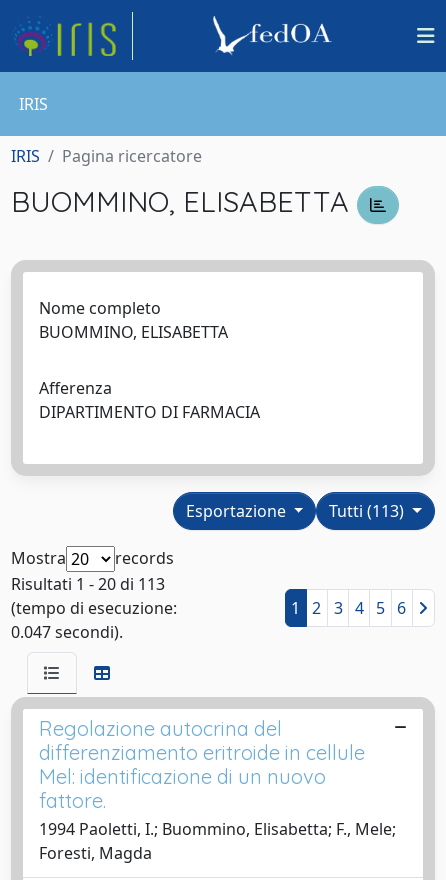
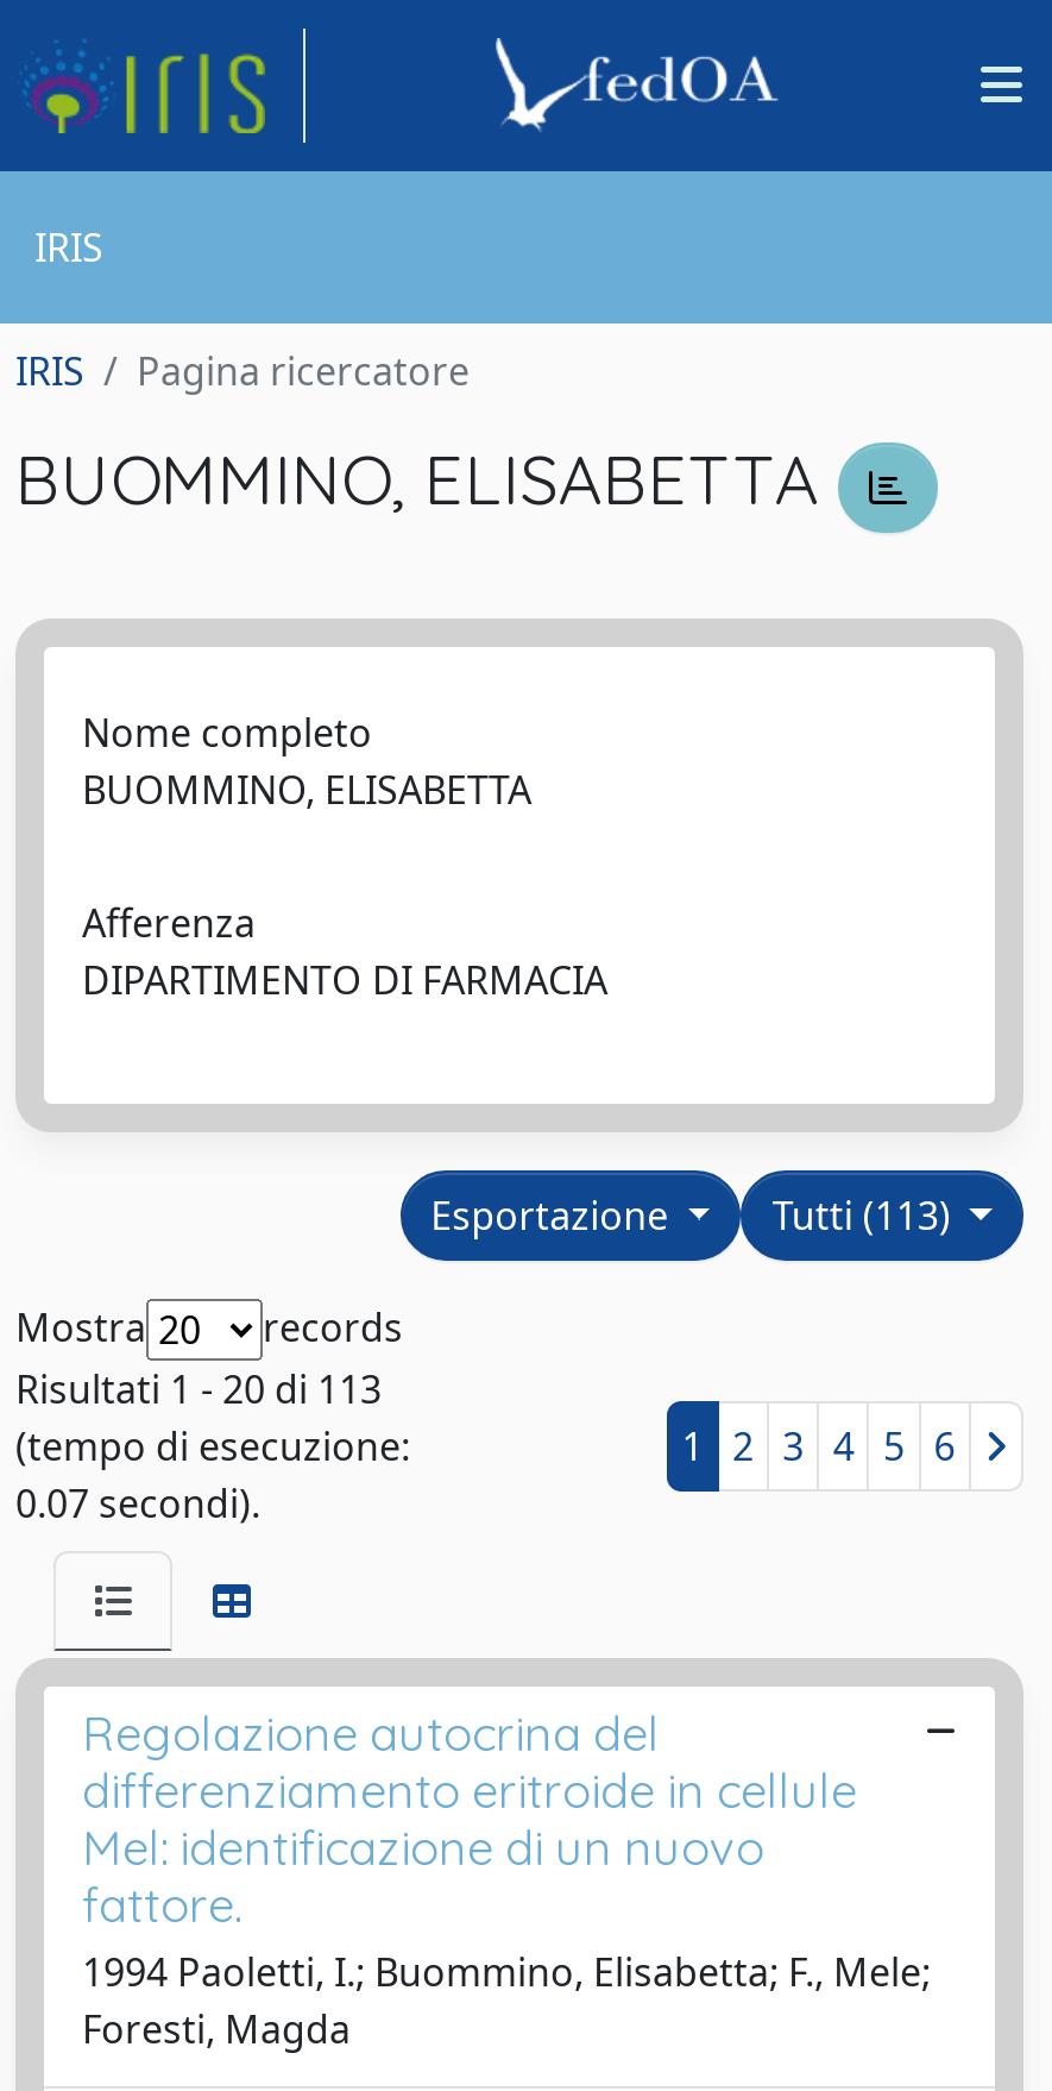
- 0.047 secondi).
+ 0.07 secondi).
